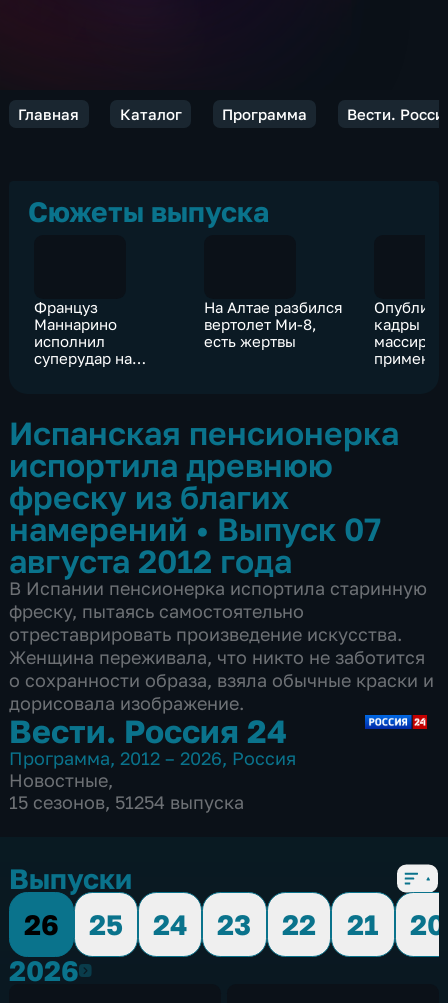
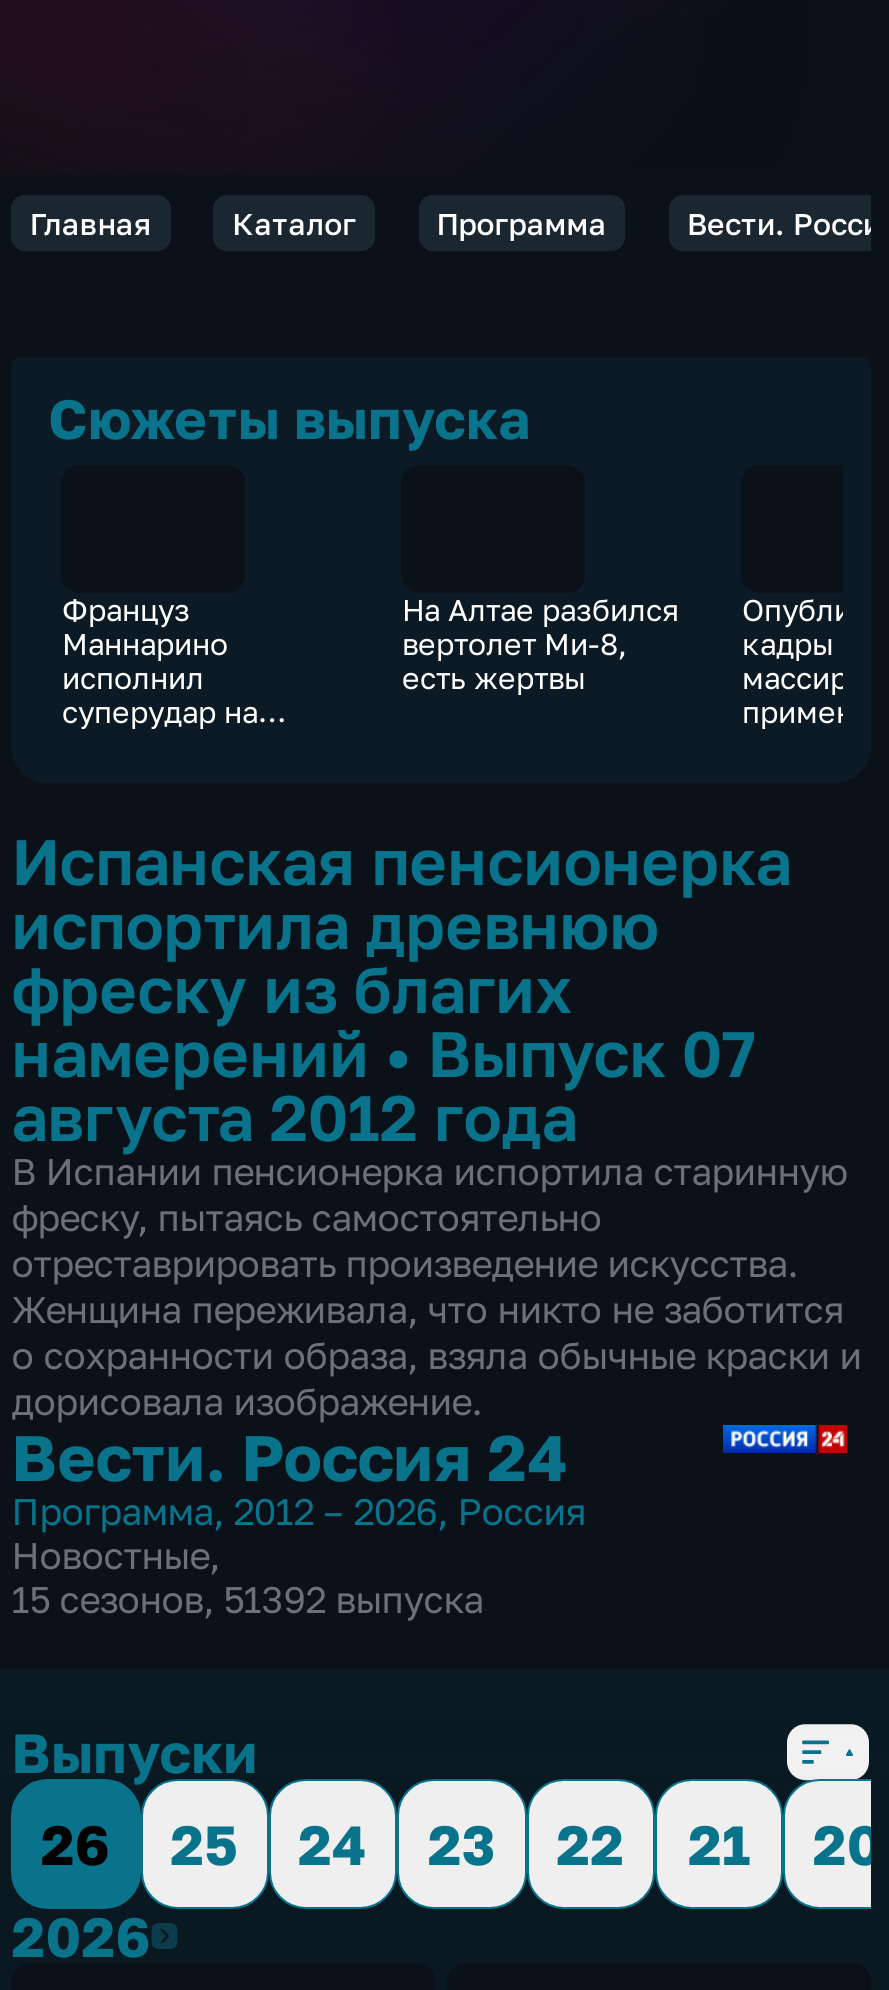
- 15 сезонов, 51254 выпуска
+ 15 сезонов, 51392 выпуска
